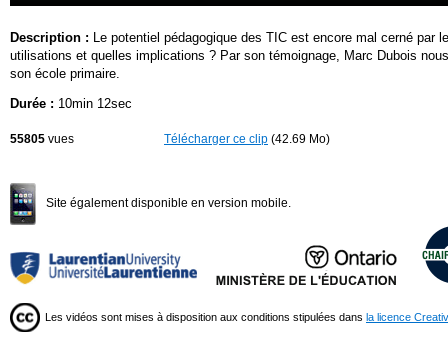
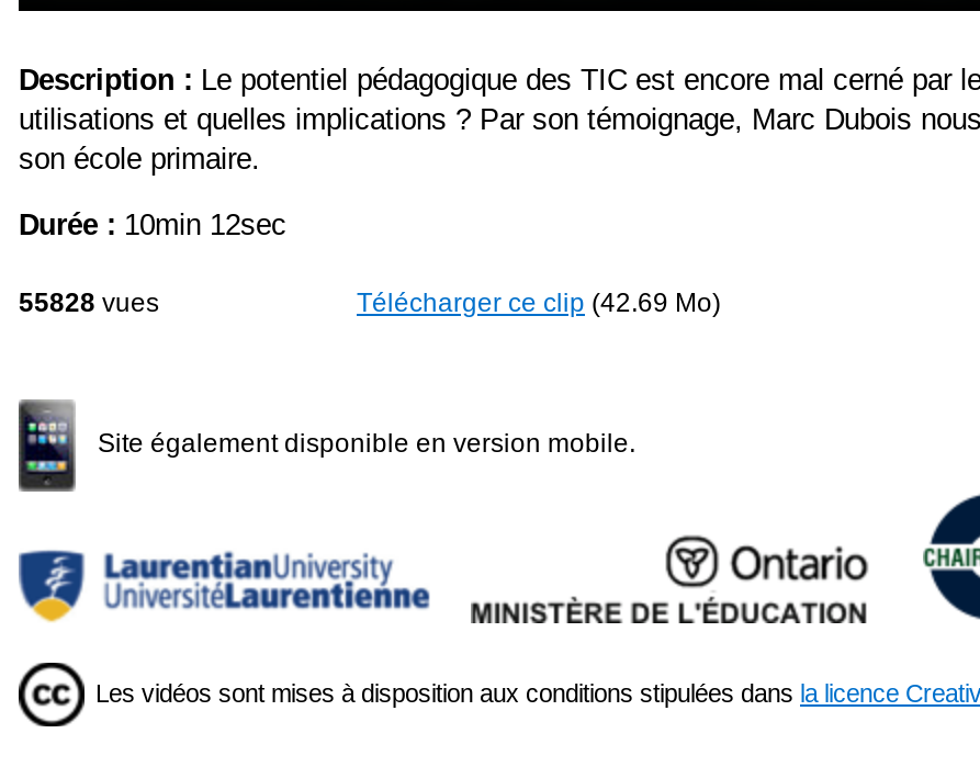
- 55805 vues
+ 55828 vues
